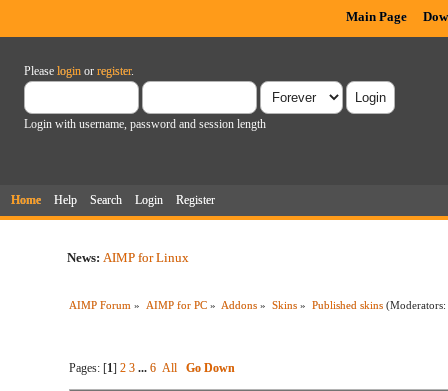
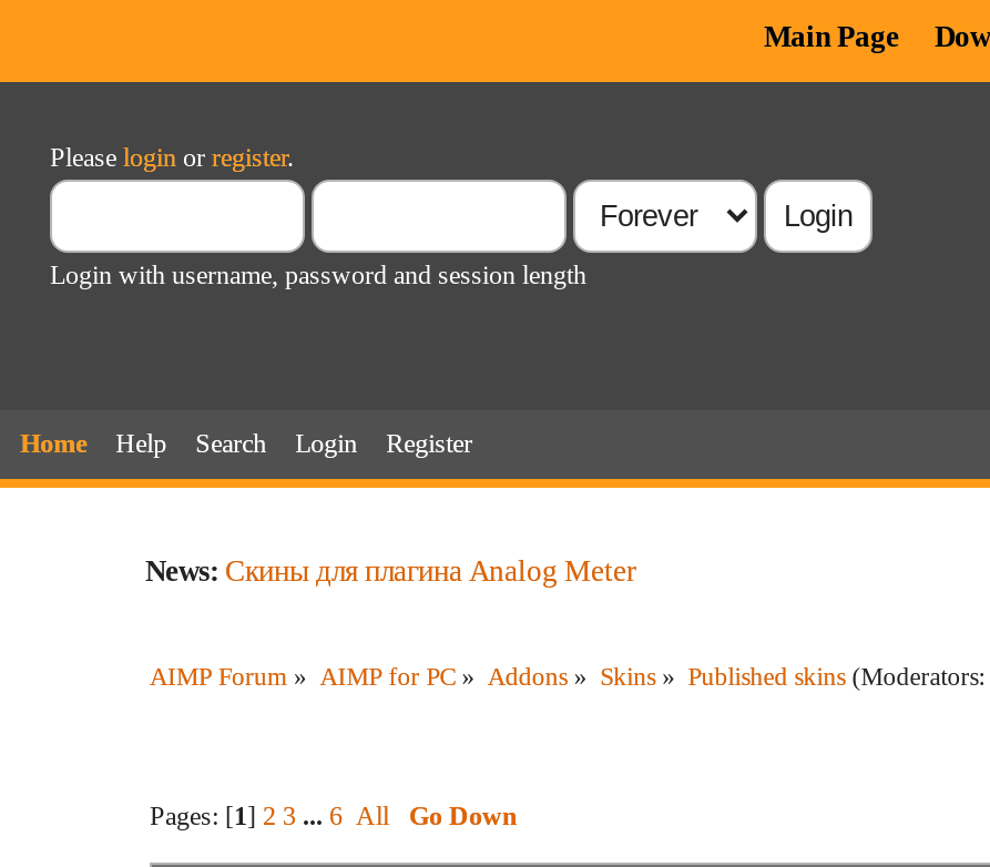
- News: AIMP for Linux
+ News: Скины для плагина Analog Meter
